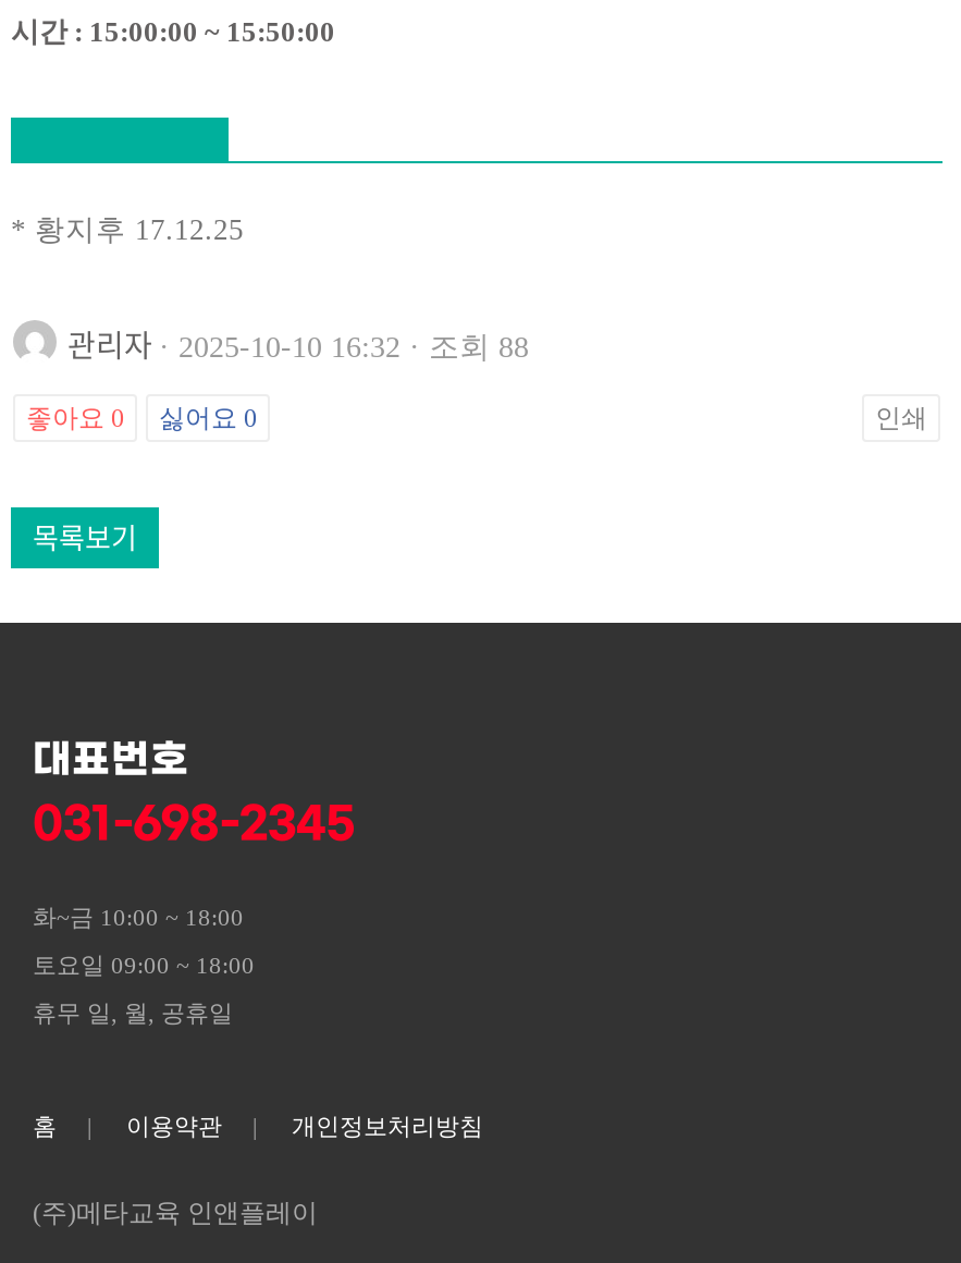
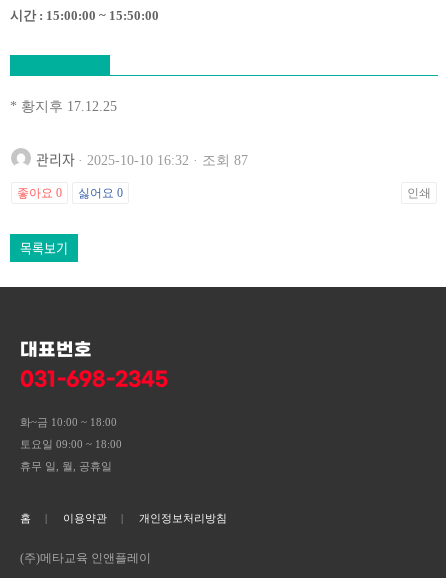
- 관리자 · 2025-10-10 16:32 · 조회 88
+ 관리자 · 2025-10-10 16:32 · 조회 87
